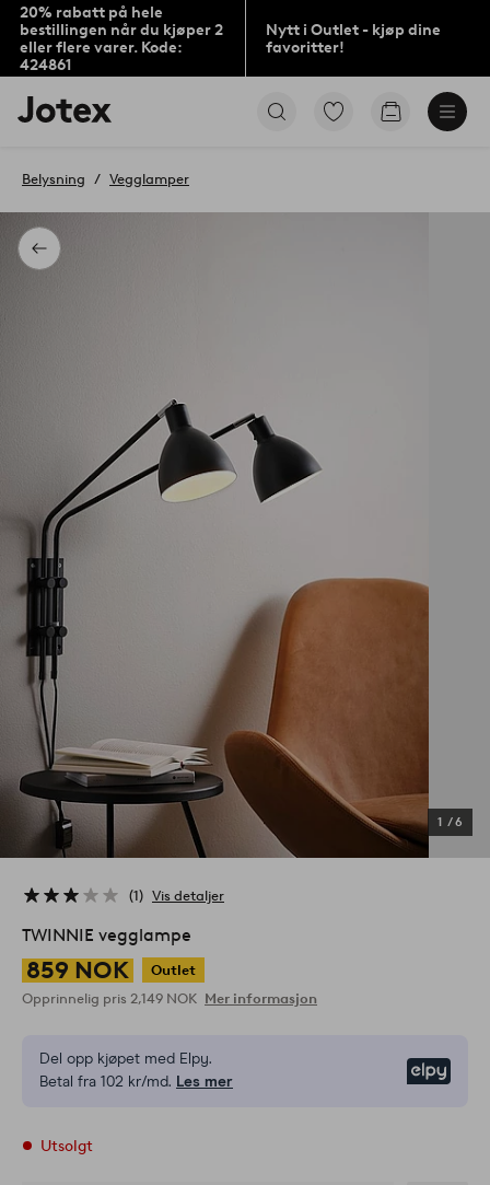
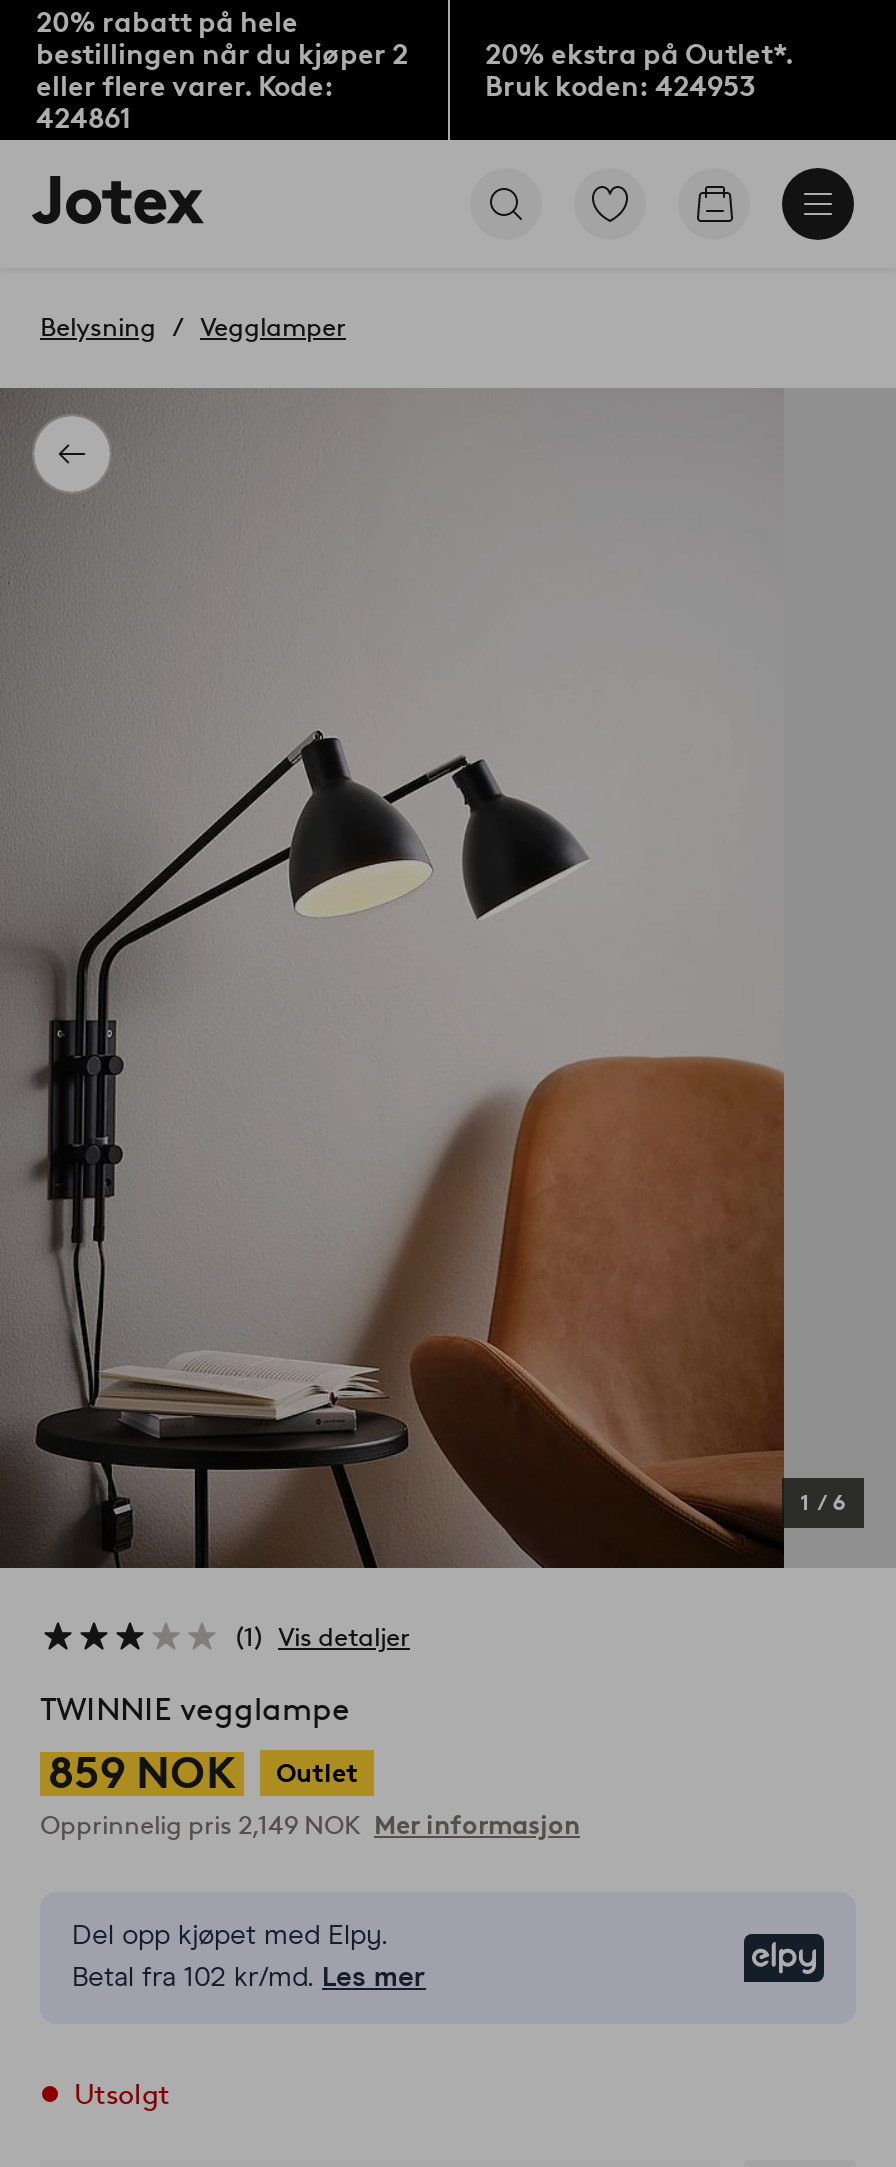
- Nytt i Outlet - kjøp dine
- favoritter!
+ 20% ekstra på Outlet*.
+ Bruk koden: 424953
